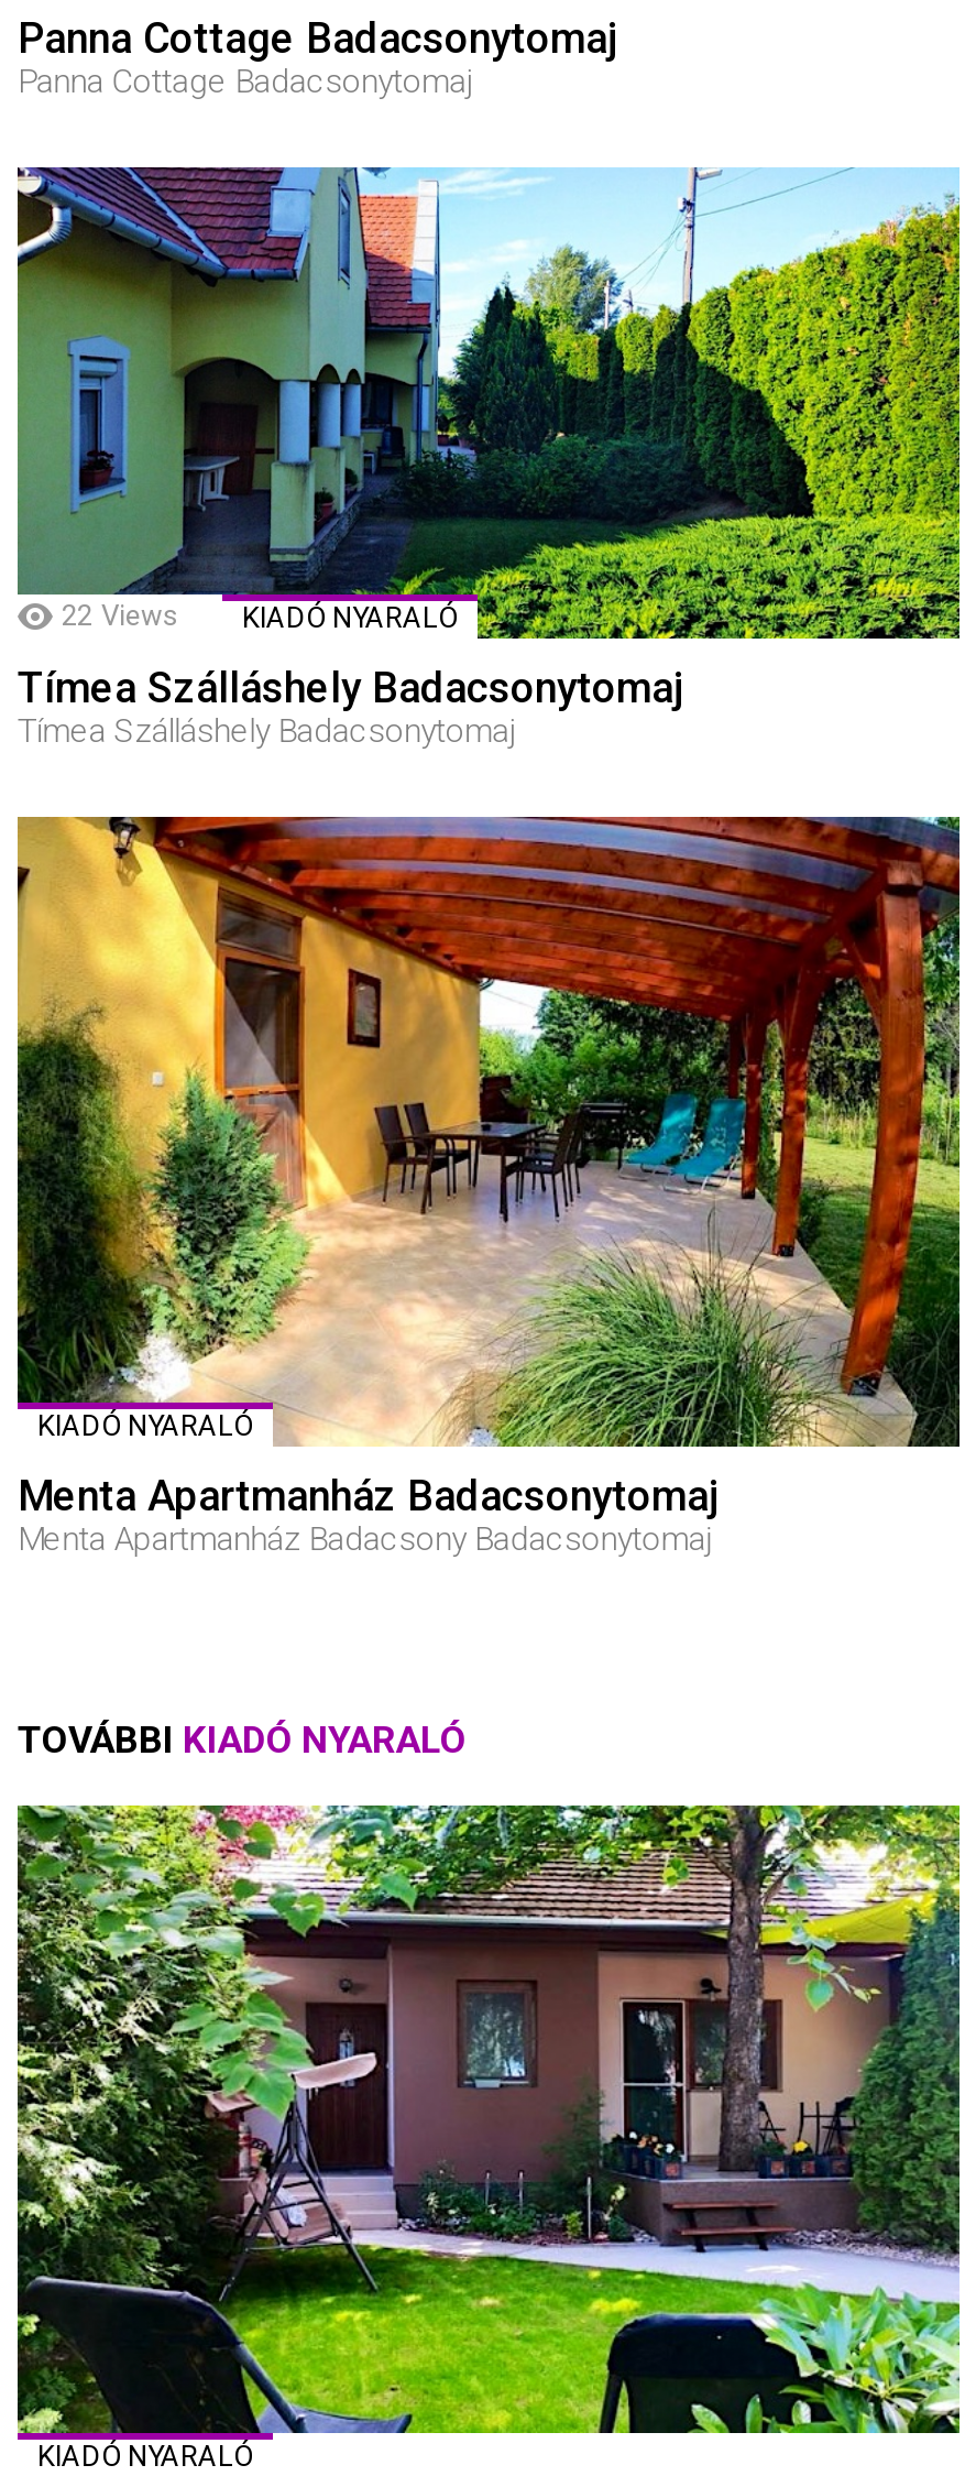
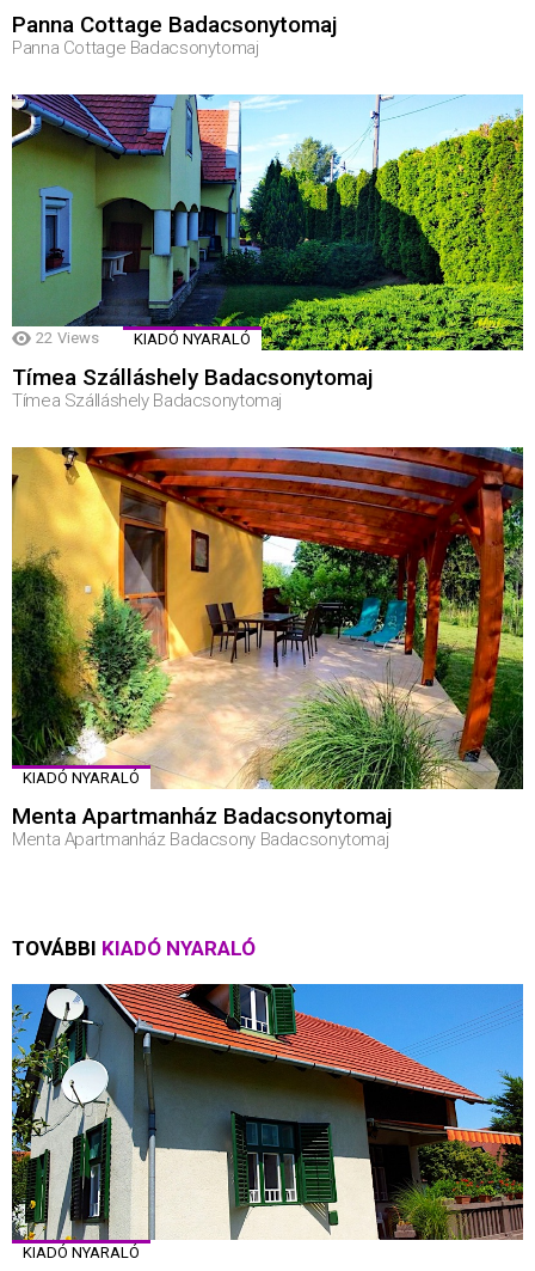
- [image]
+ [image]
